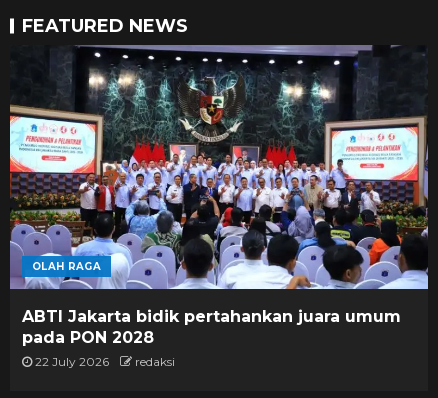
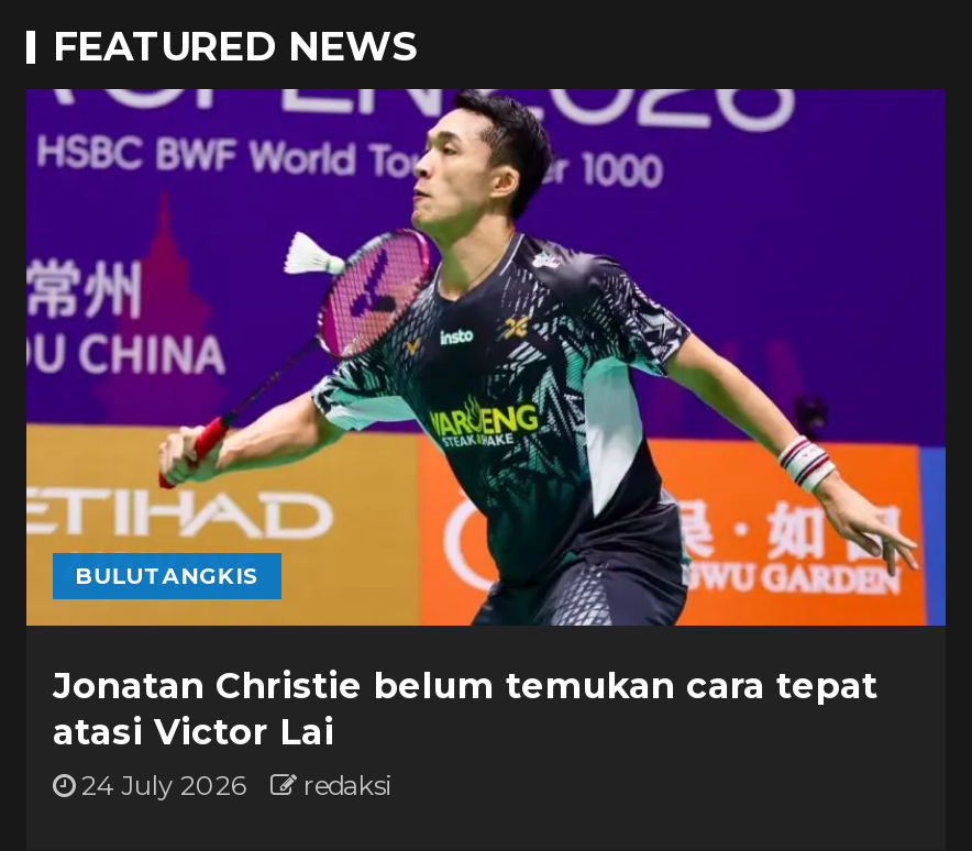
- [image]
- OLAH RAGA
+ [image]
+ BULUTANGKIS

- ABTI Jakarta bidik pertahankan juara umum
- pada PON 2028
- 22 July 2026
+ Jonatan Christie belum temukan cara tepat
+ atasi Victor Lai
+ 24 July 2026
